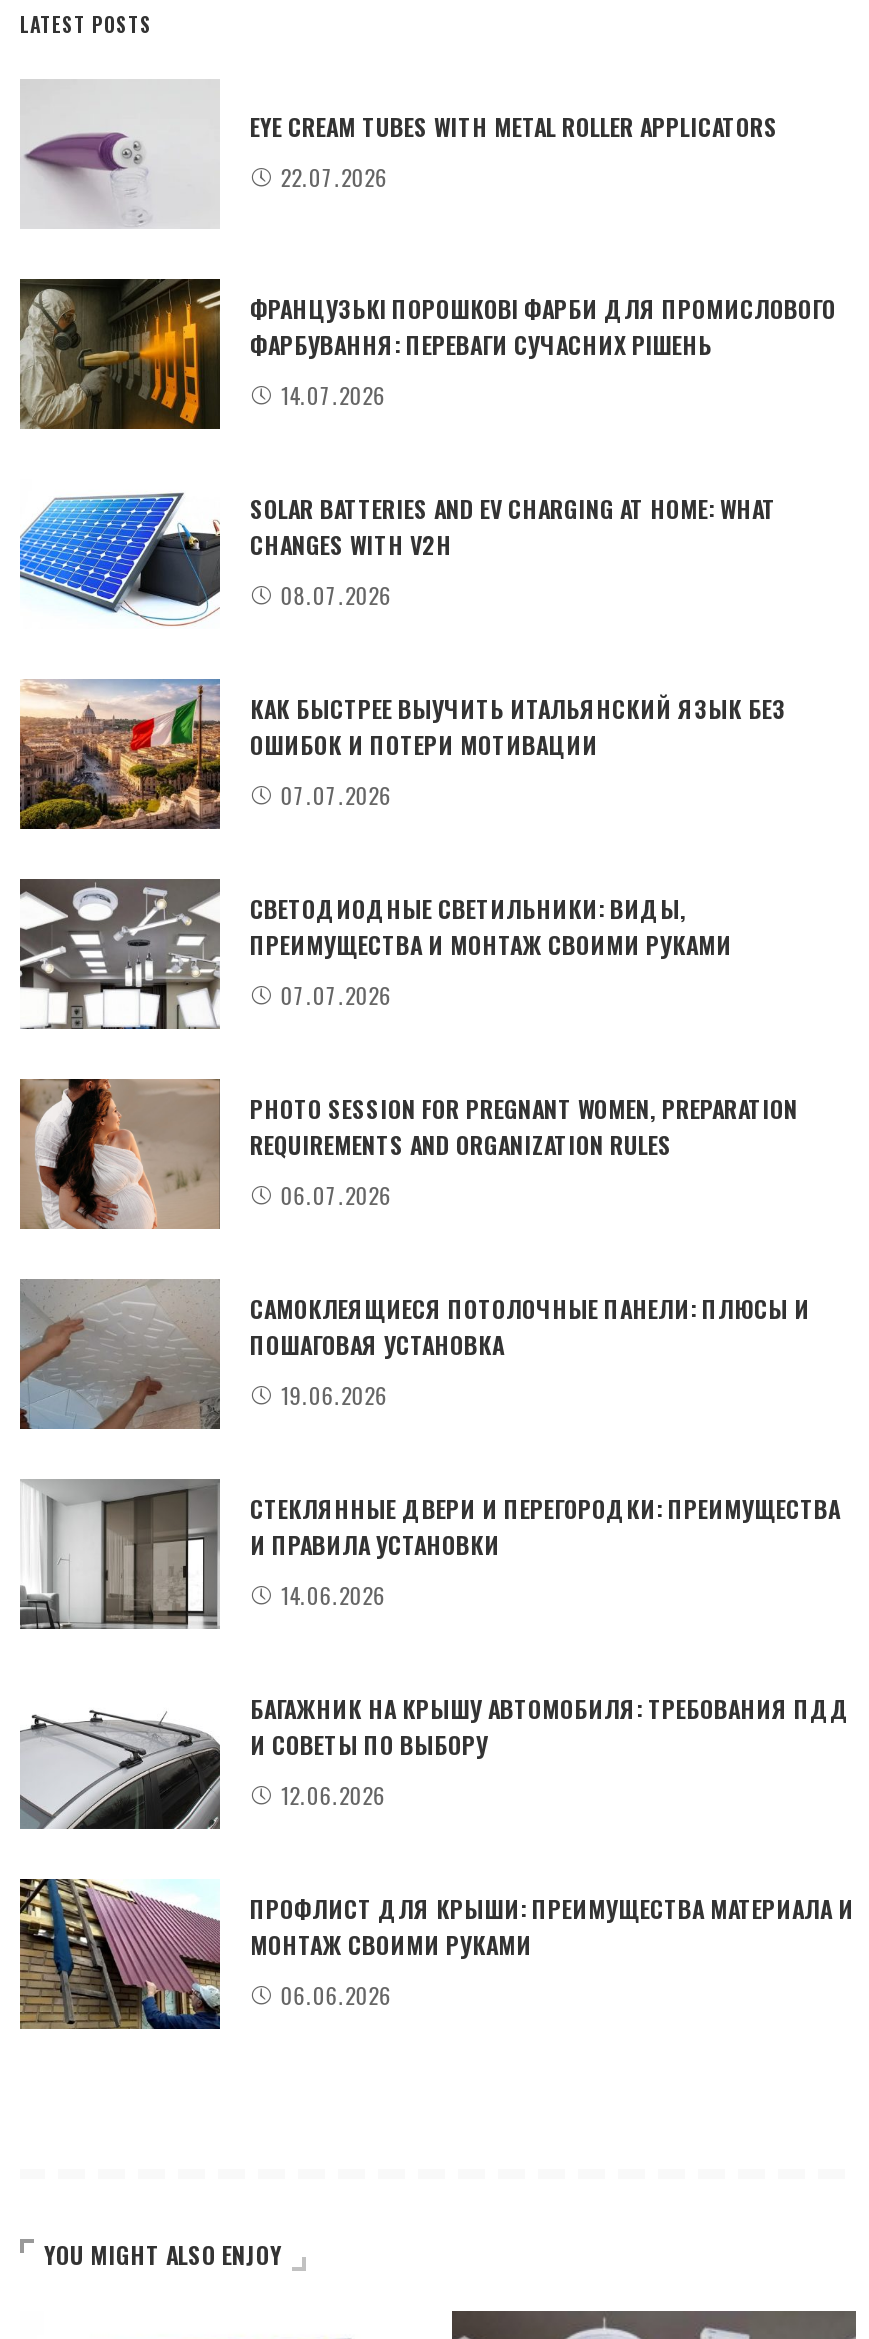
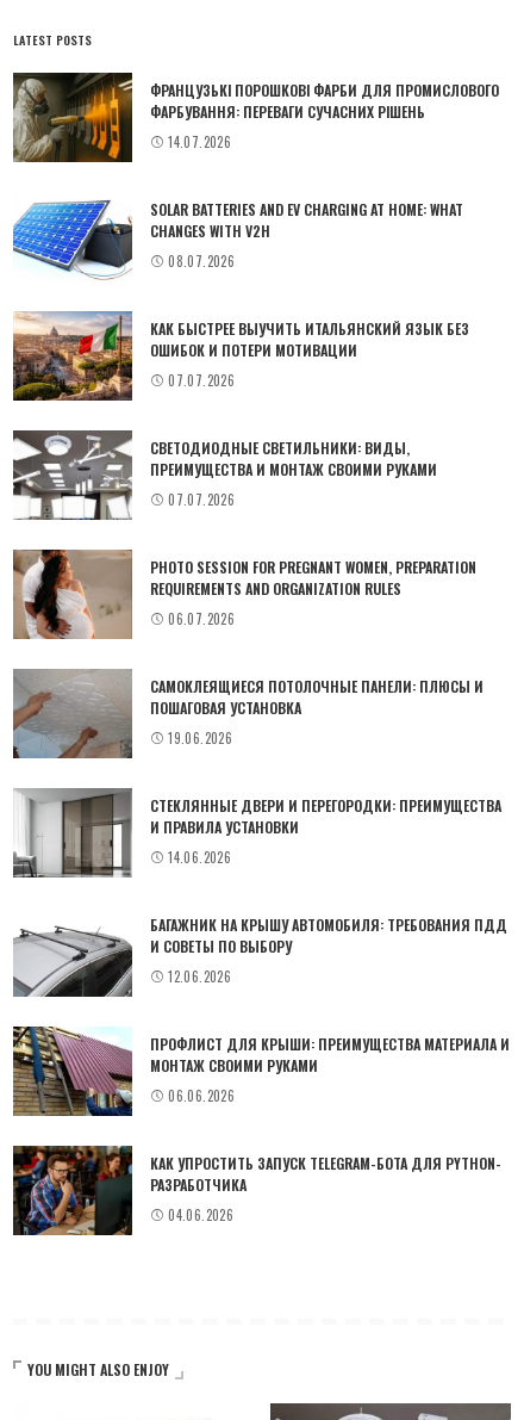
- [image]
- EYE CREAM TUBES WITH METAL ROLLER APPLICATORS
- 22.07.2026

moved up: [image] | ФРАНЦУЗЬКІ ПОРОШКОВІ ФАРБИ ДЛЯ ПРОМИСЛОВОГО | ФАРБУВАННЯ: ПЕРЕВАГИ СУЧАСНИХ РІШЕНЬ | ... | МОНТАЖ СВОИМИ РУКАМИ | 06.06.2026

+ [image]
+ КАК УПРОСТИТЬ ЗАПУСК TELEGRAM-БОТА ДЛЯ PYTHON-
+ РАЗРАБОТЧИКА
+ 04.06.2026
